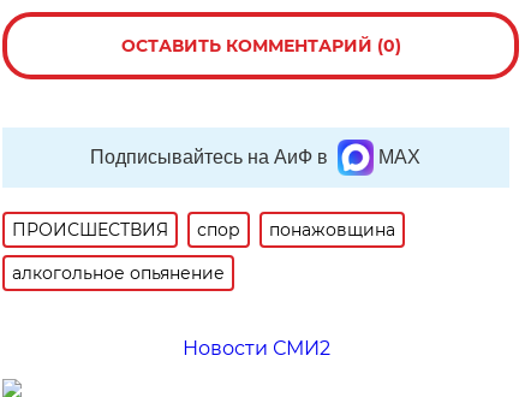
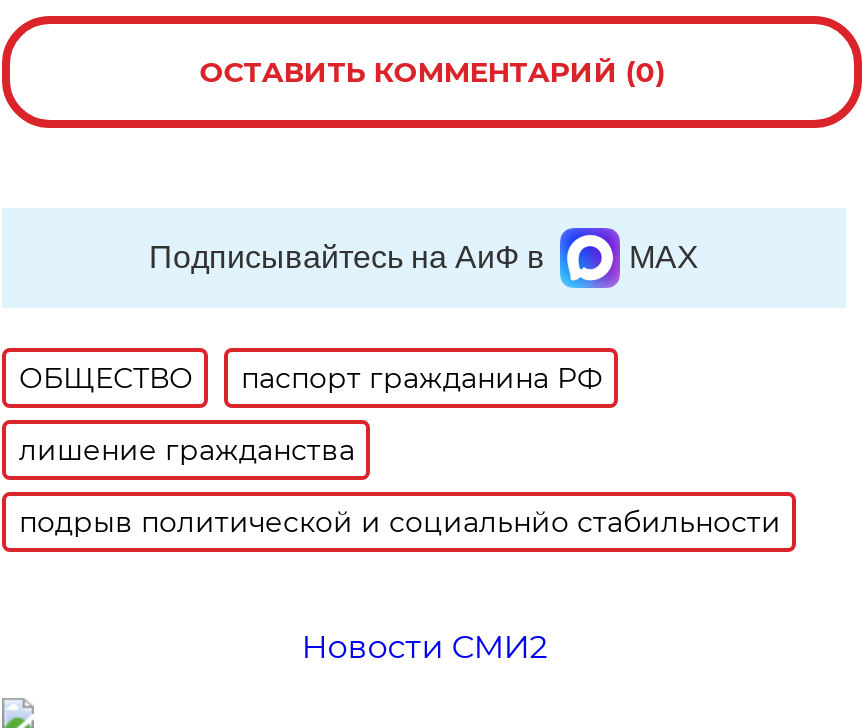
- ПРОИСШЕСТВИЯ
- спор
- понажовщина
- алкогольное опьянение
+ ОБЩЕСТВО
+ паспорт гражданина РФ
+ лишение гражданства
+ подрыв политической и социальнйо стабильности
